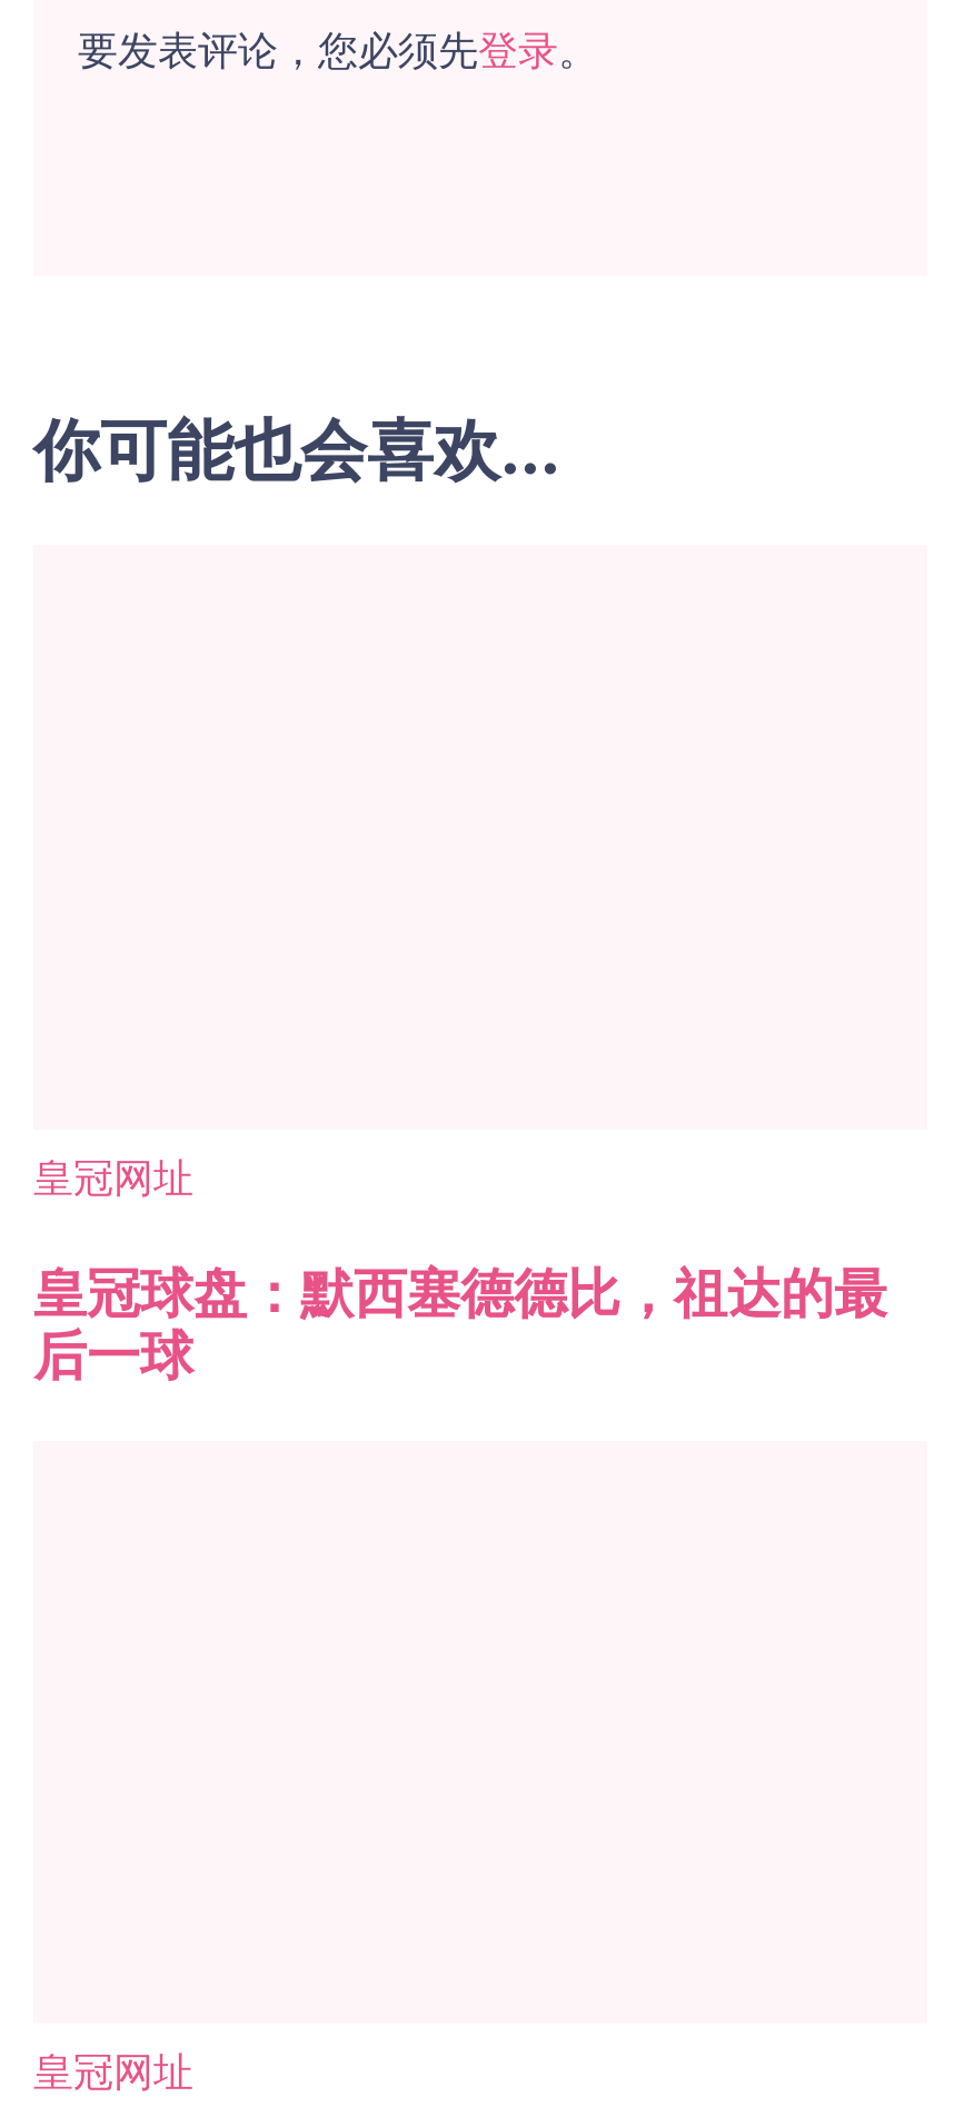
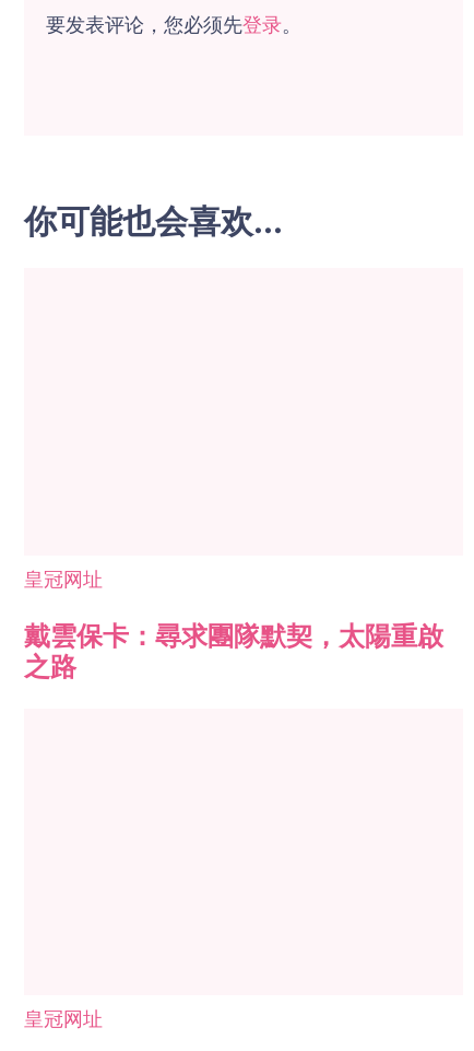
- 皇冠球盘：默西塞德德比，祖达的最
- 后一球
+ 戴雲保卡：尋求團隊默契，太陽重啟
+ 之路
